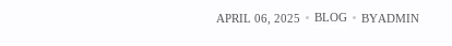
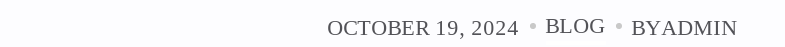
- APRIL 06, 2025 BLOG BYADMIN
+ OCTOBER 19, 2024 BLOG BYADMIN
